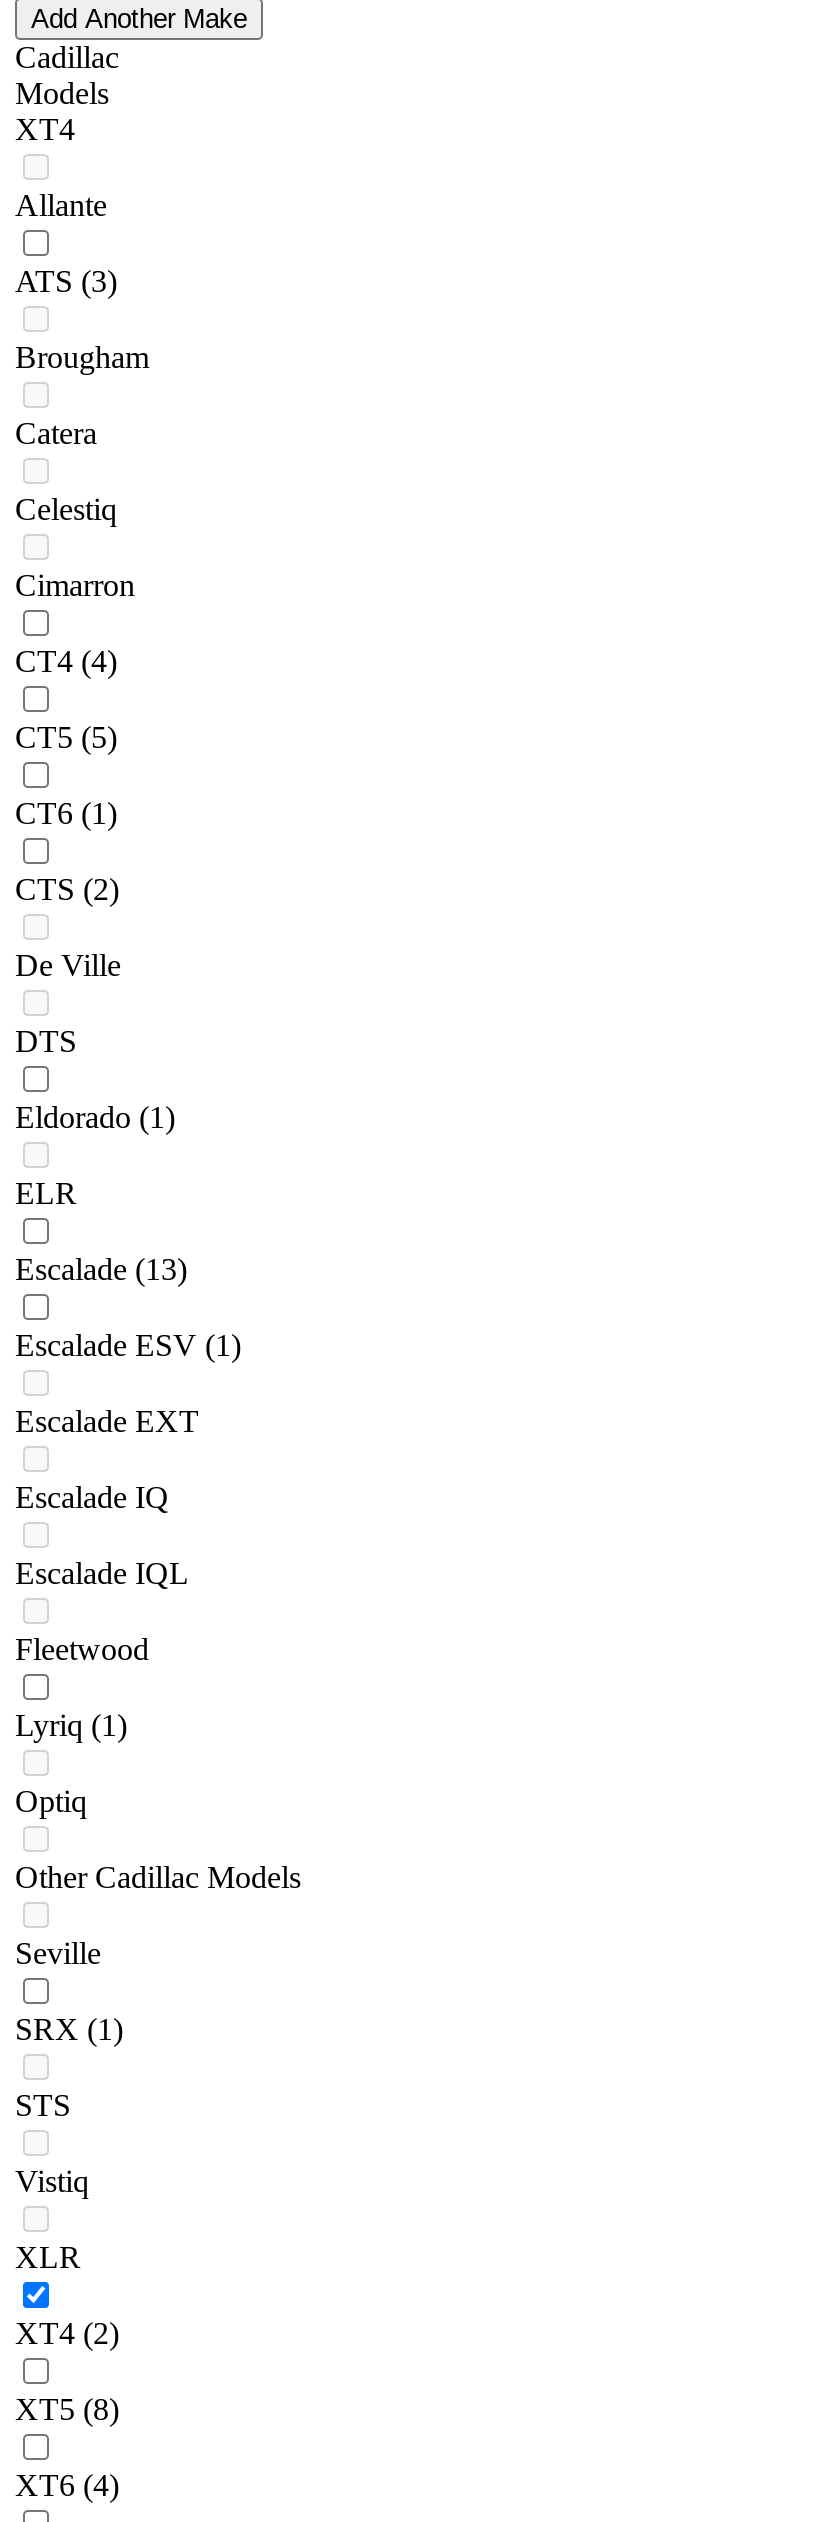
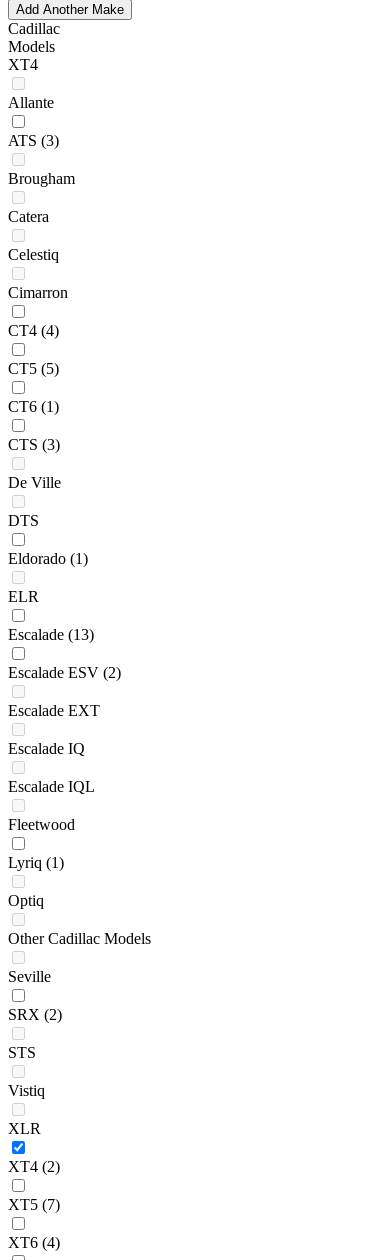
- CTS (2)
+ CTS (3)

- Escalade ESV (1)
+ Escalade ESV (2)

- SRX (1)
+ SRX (2)

- XT5 (8)
+ XT5 (7)
